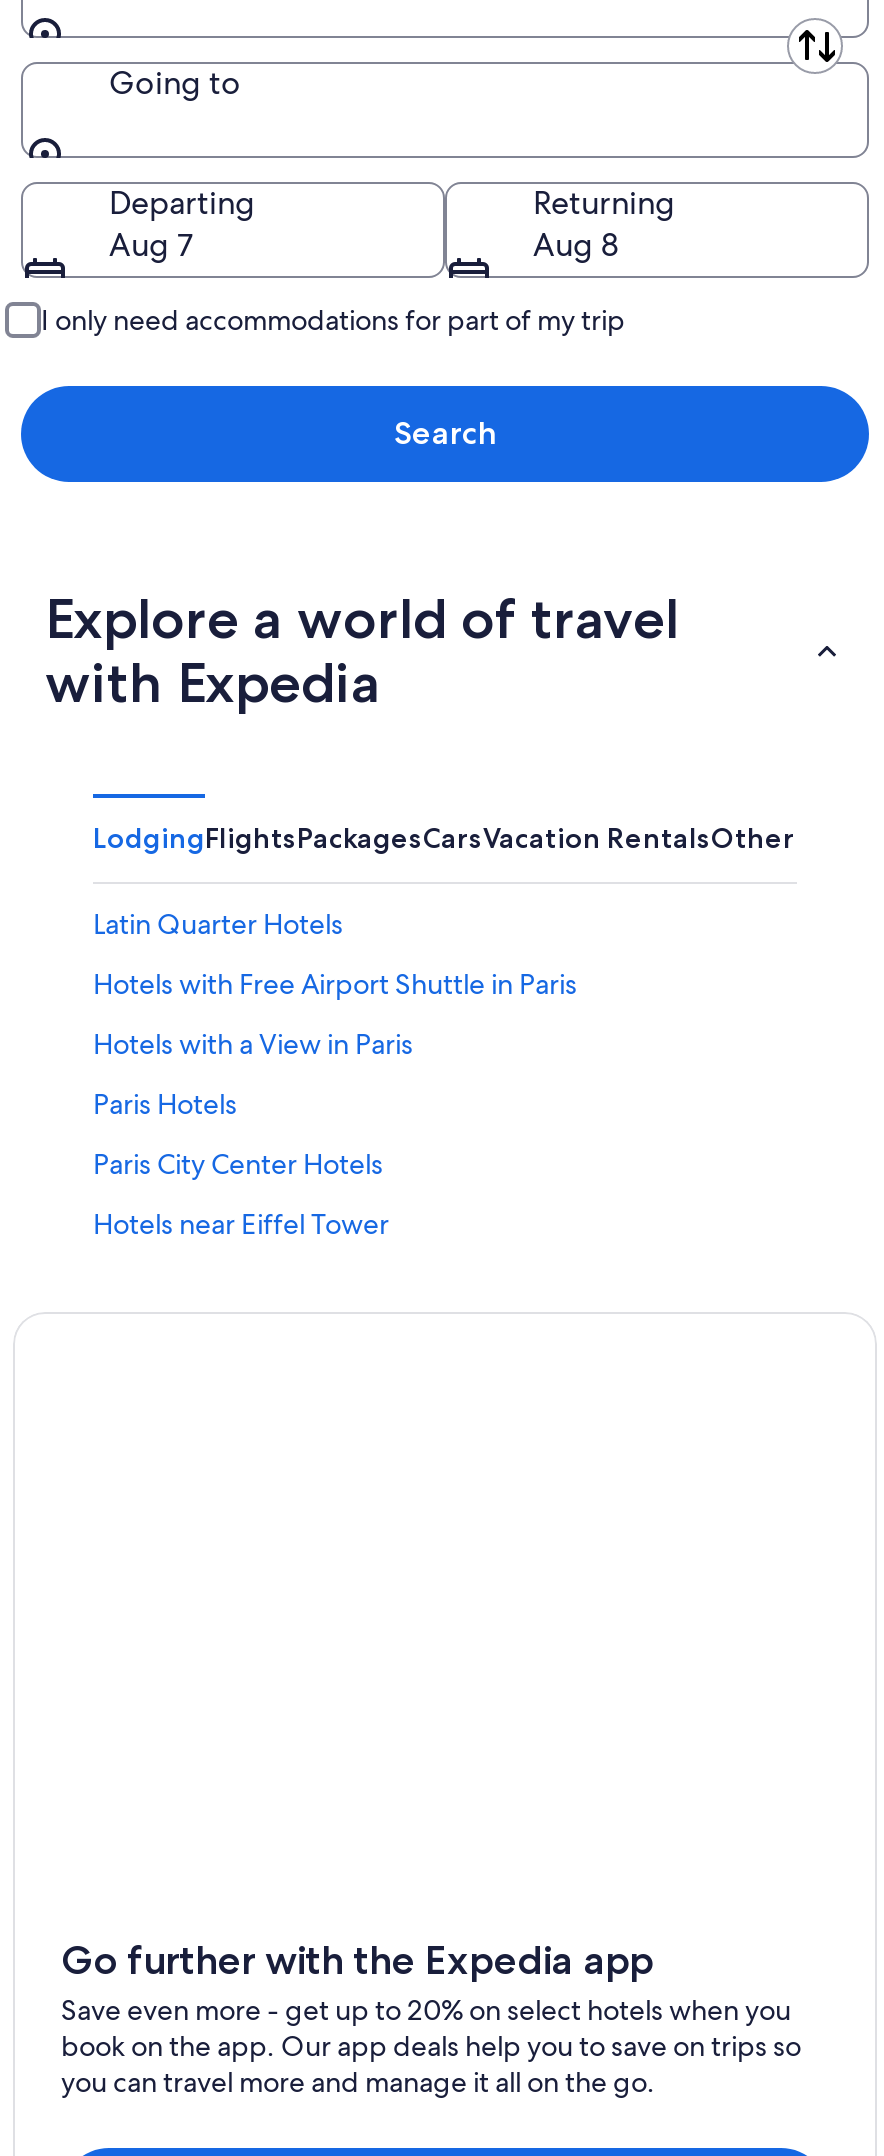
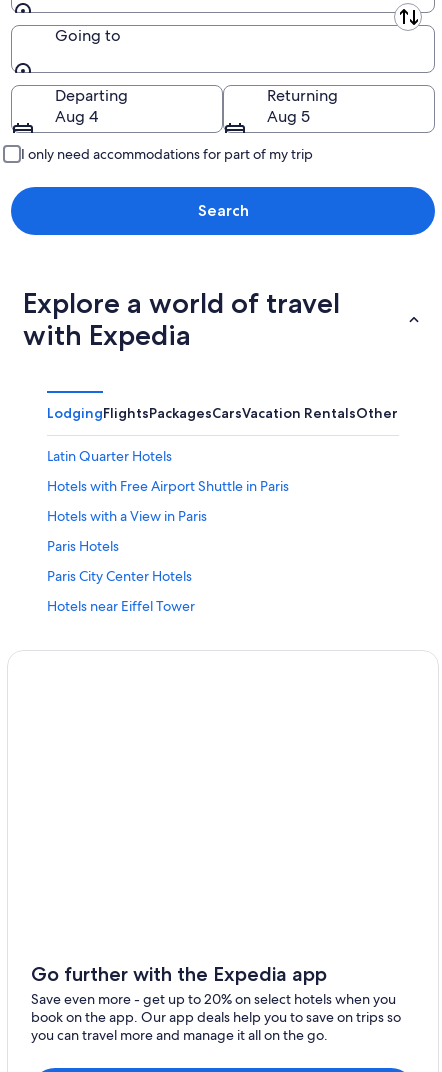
- Aug 7
+ Aug 4

- Aug 8
+ Aug 5
